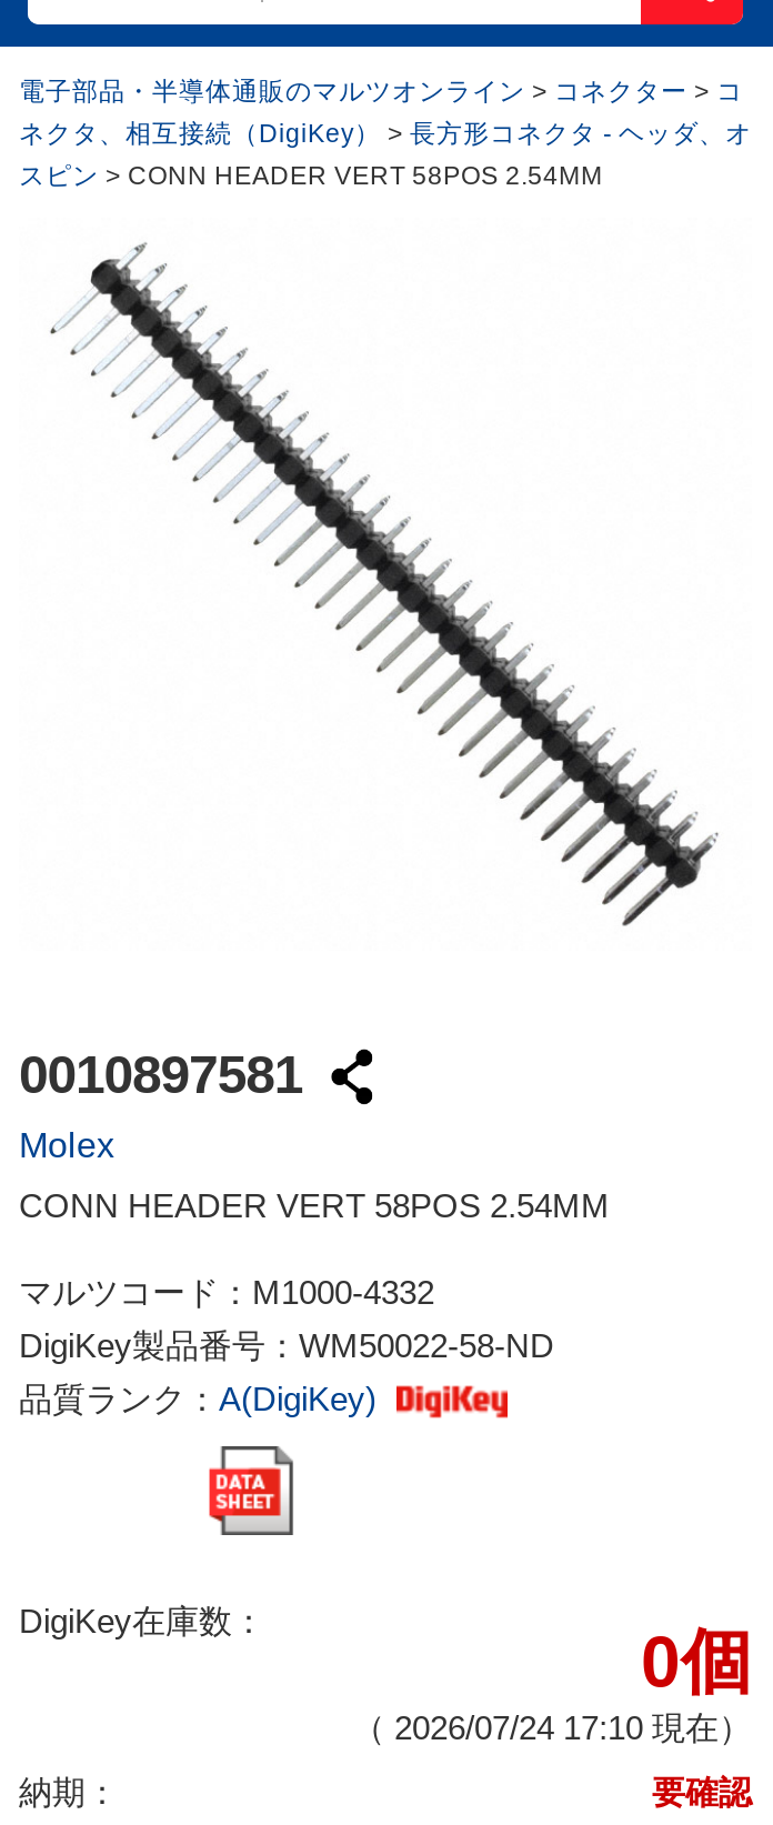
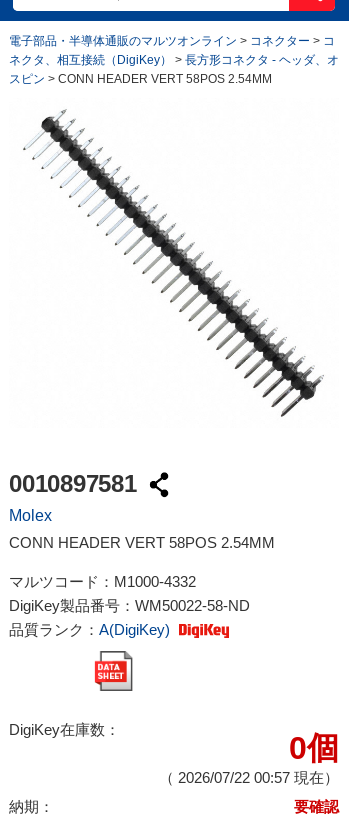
- （ 2026/07/24 17:10 現在）
+ （ 2026/07/22 00:57 現在）
